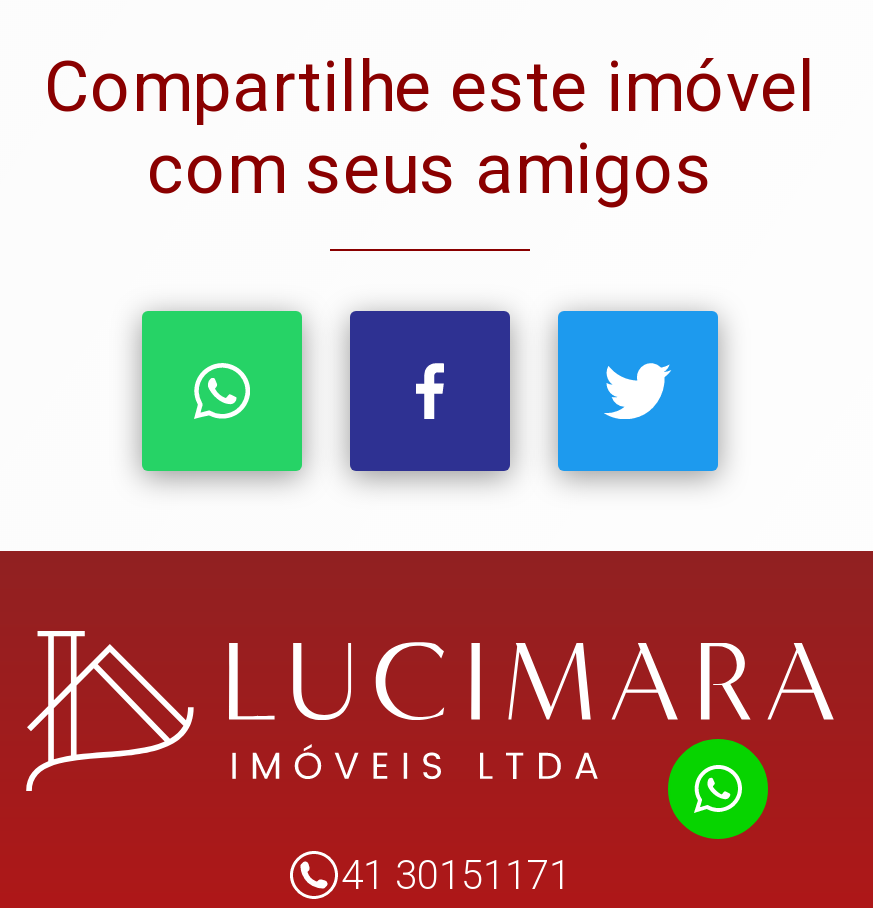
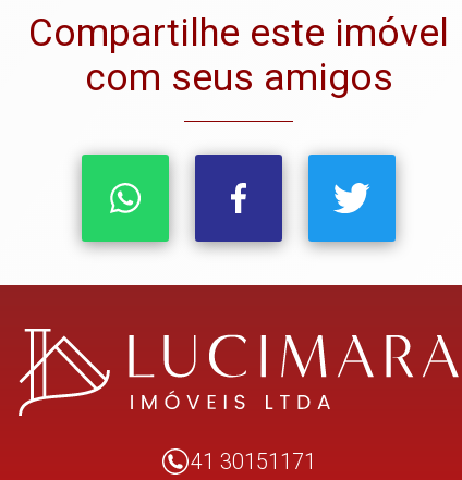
- [image]
